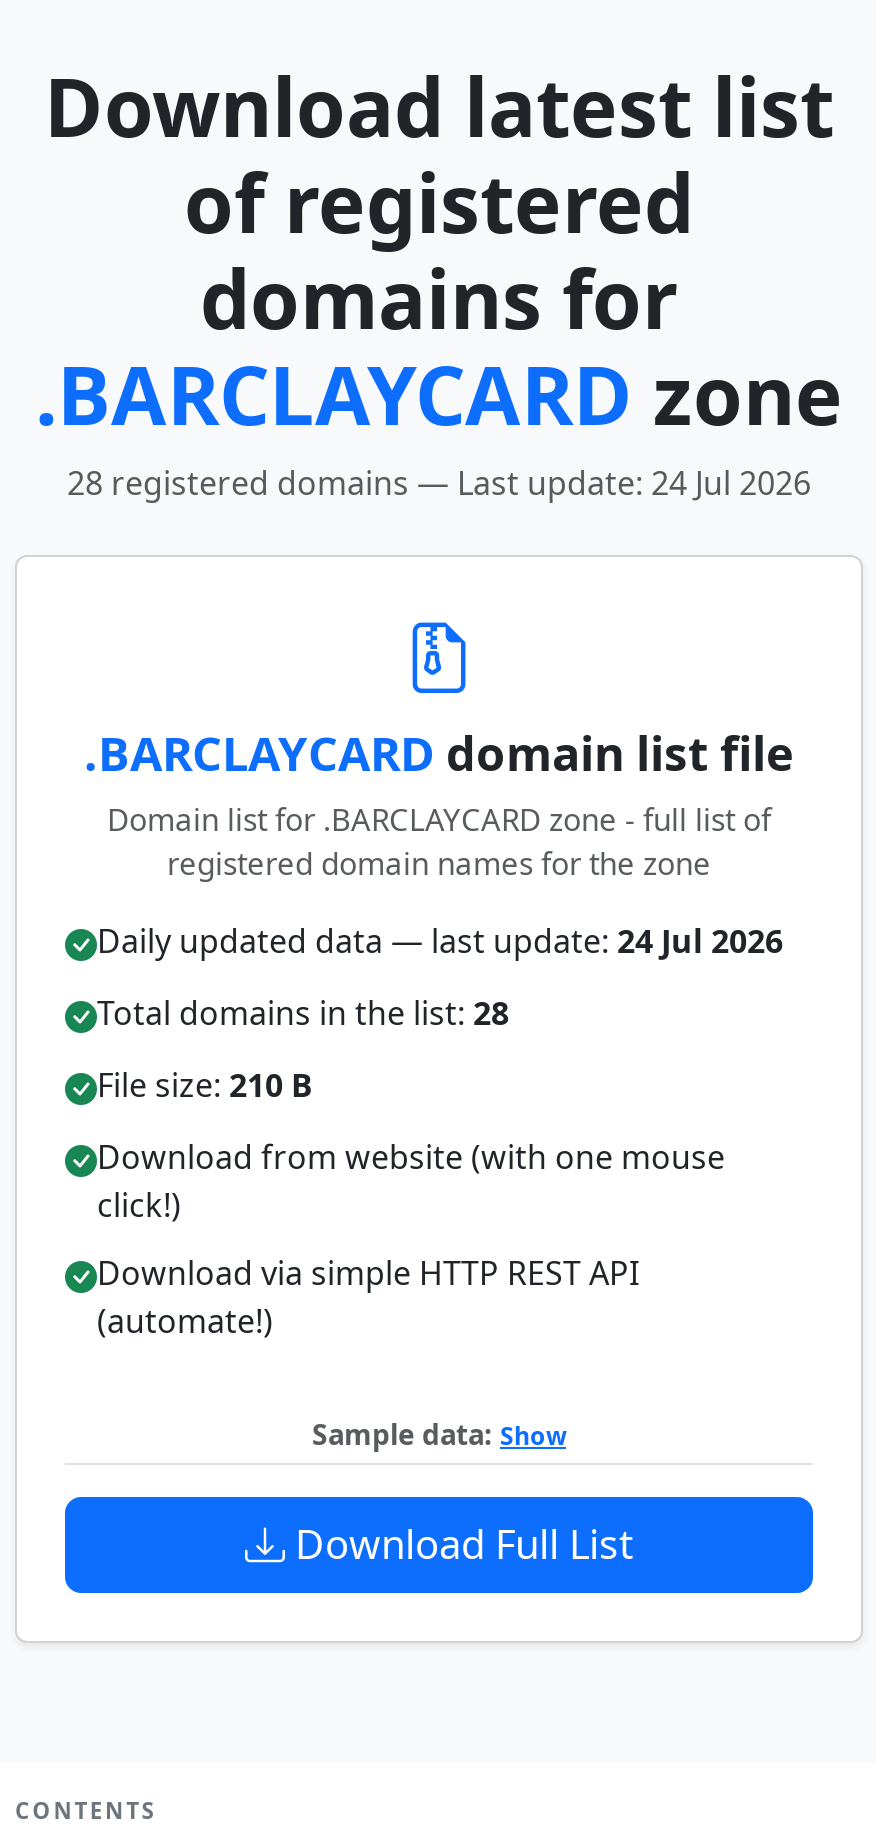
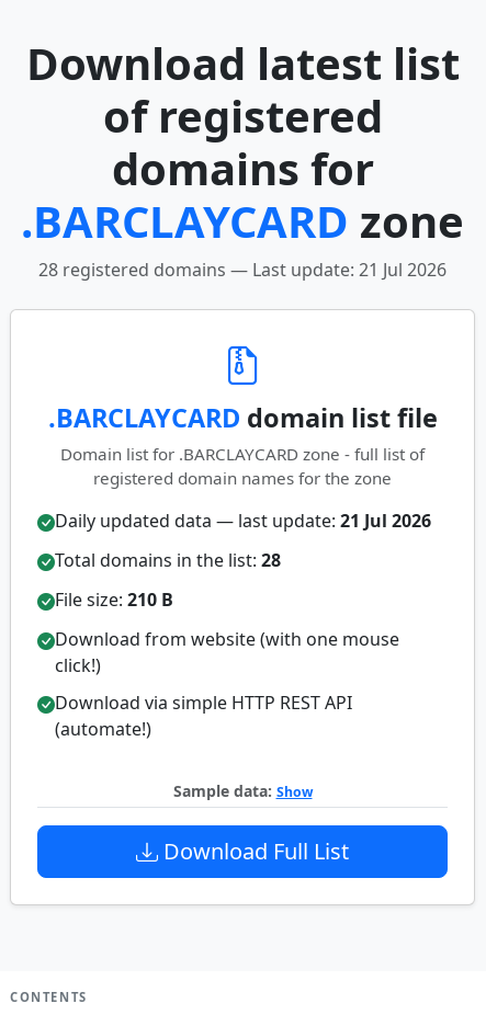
- 28 registered domains — Last update: 24 Jul 2026
+ 28 registered domains — Last update: 21 Jul 2026

- Daily updated data — last update: 24 Jul 2026
+ Daily updated data — last update: 21 Jul 2026
